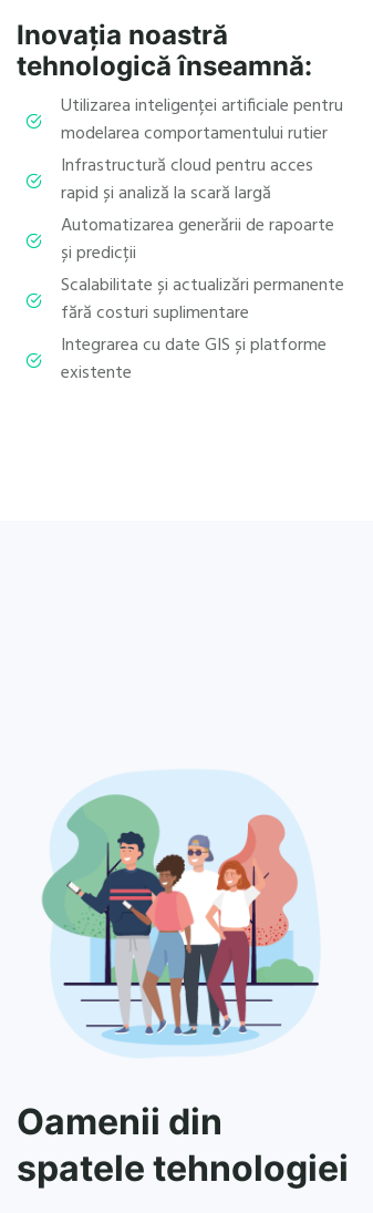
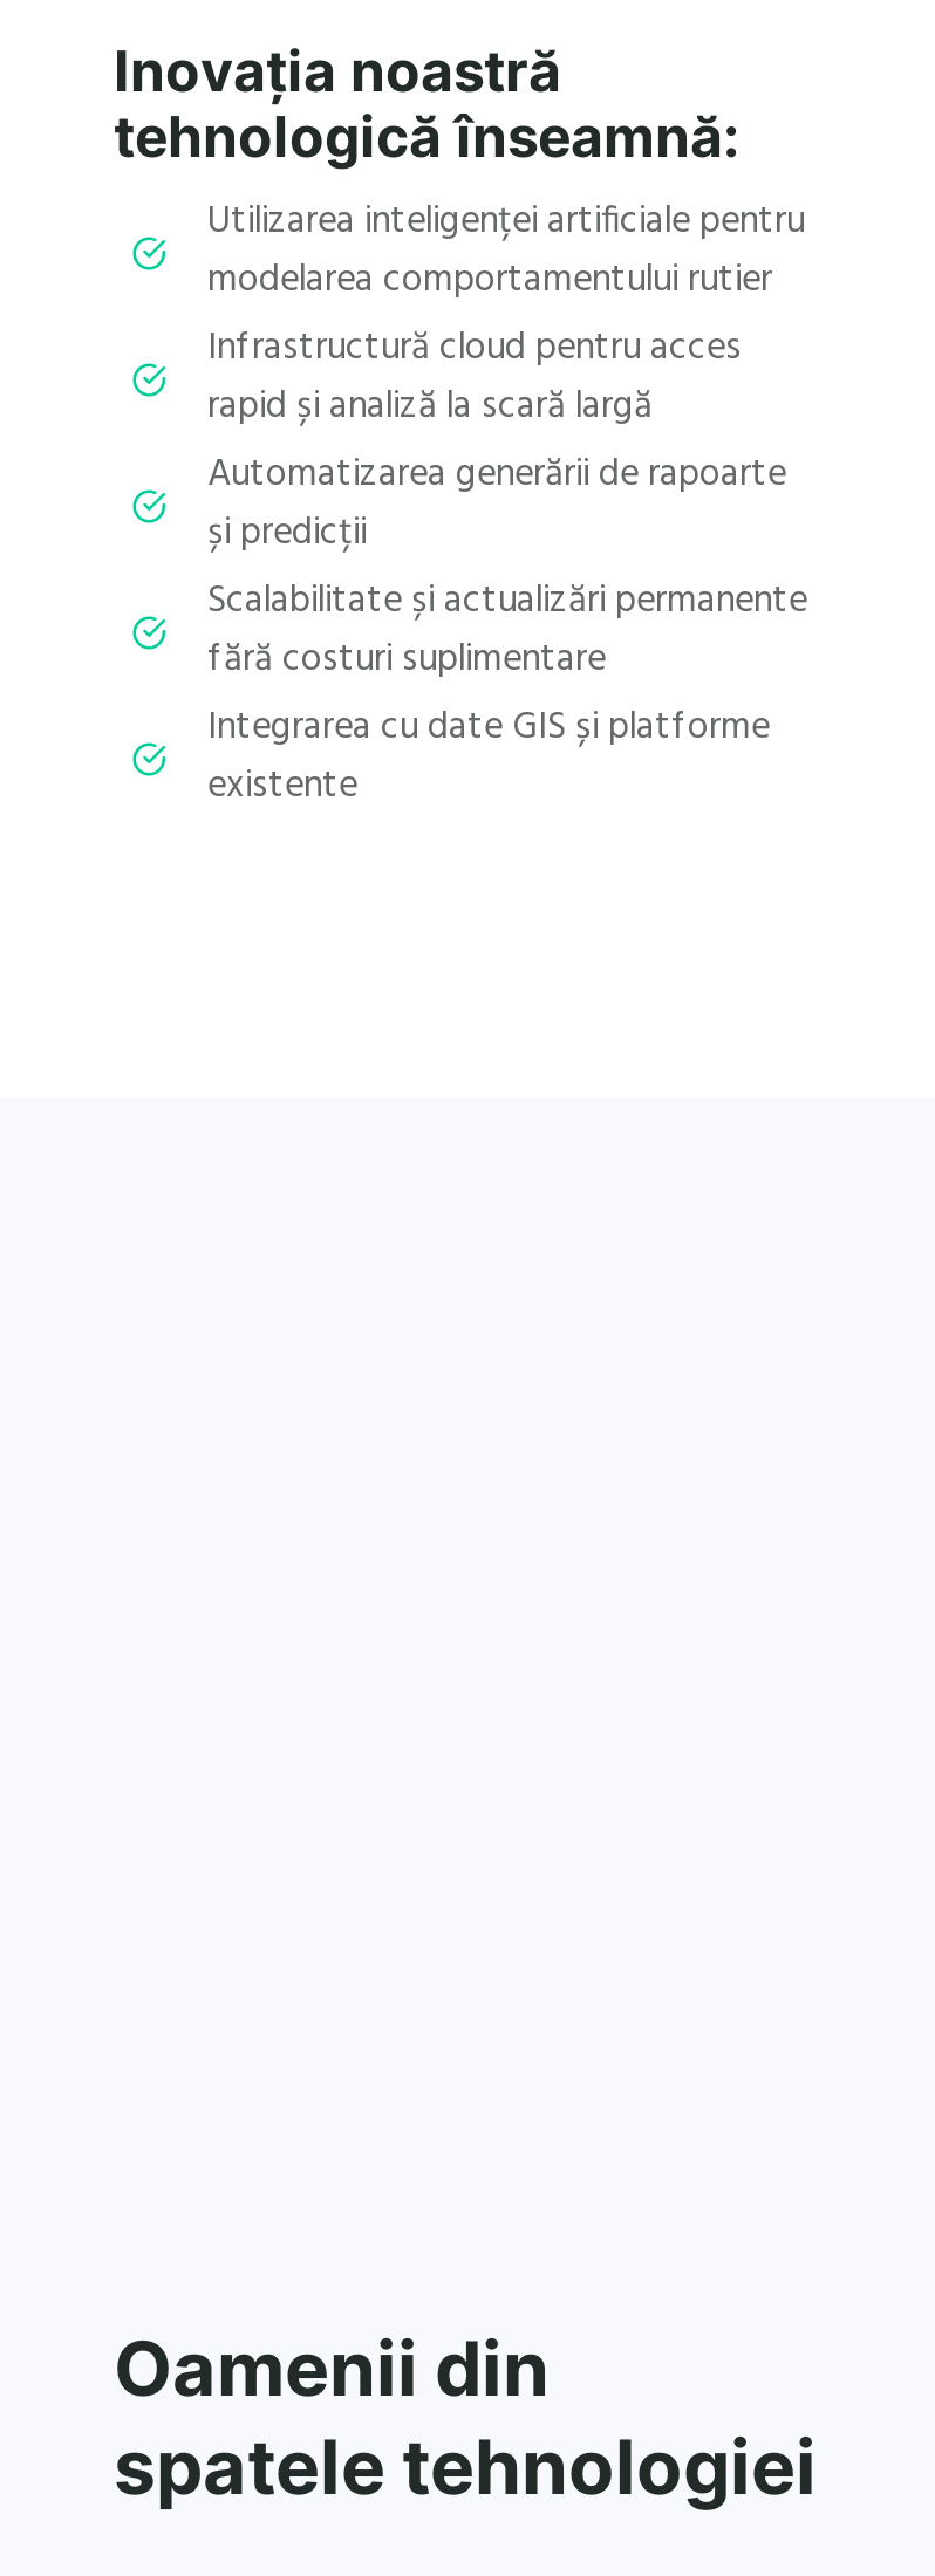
- [image]
